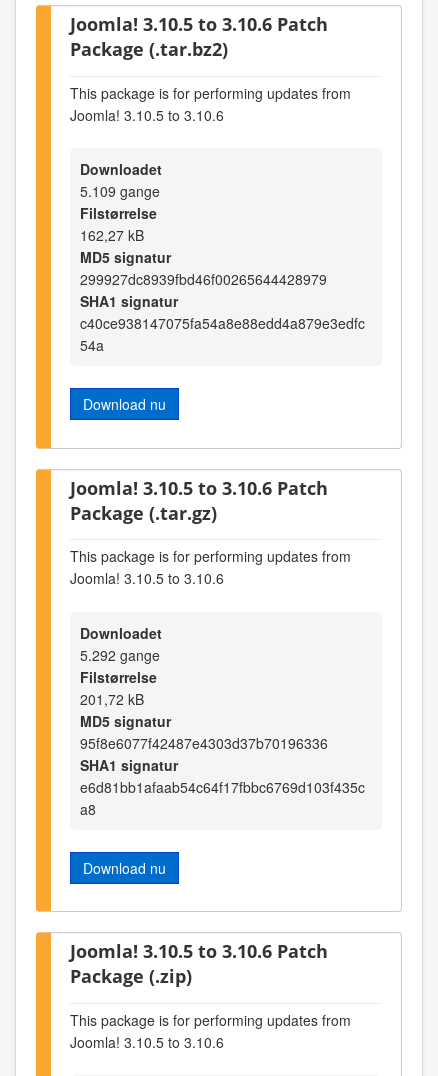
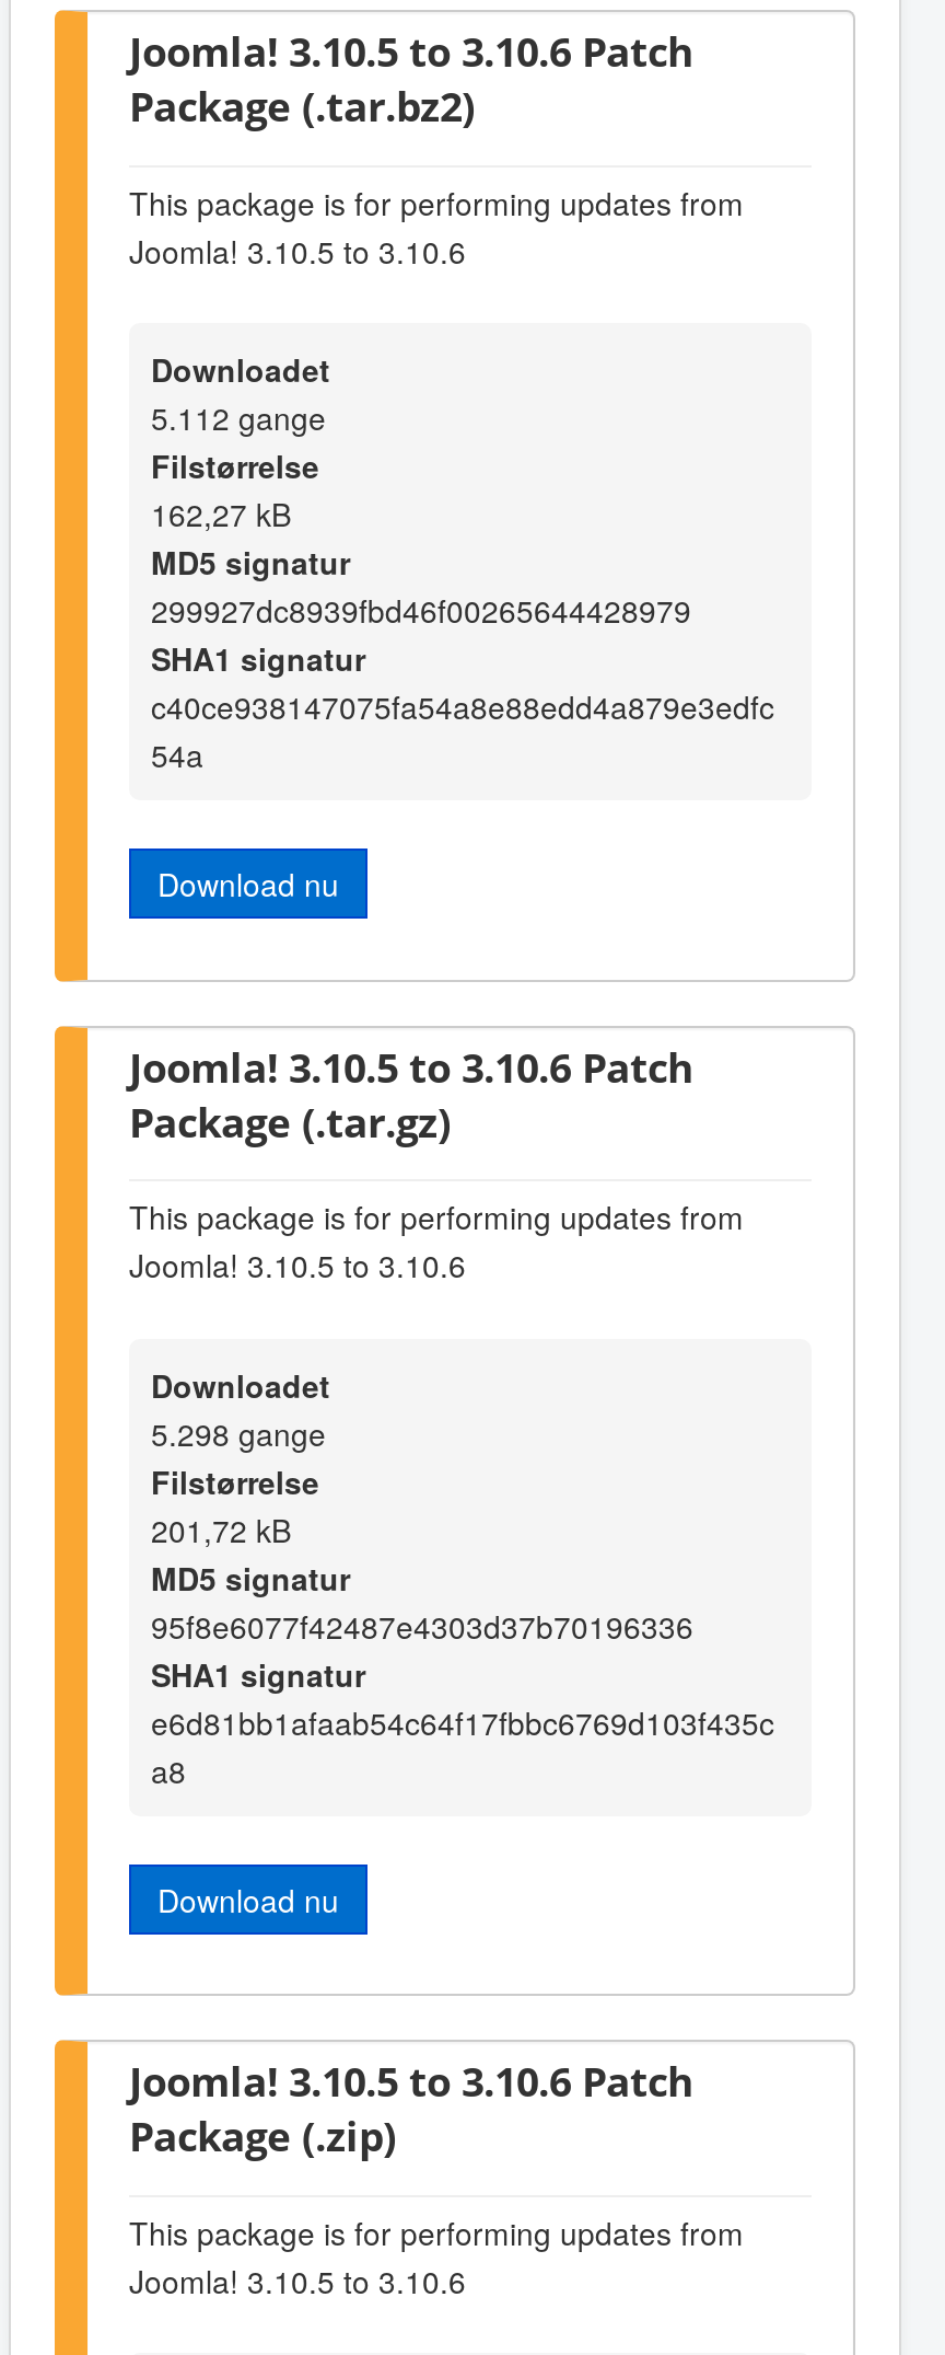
- 5.109 gange
+ 5.112 gange

- 5.292 gange
+ 5.298 gange
